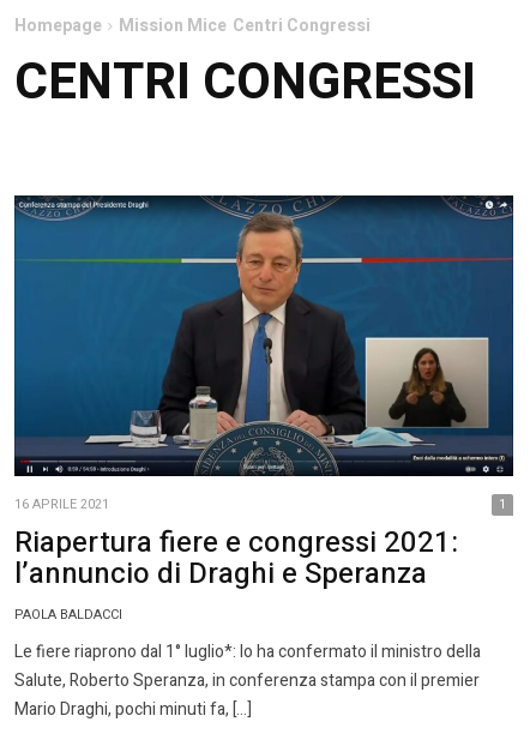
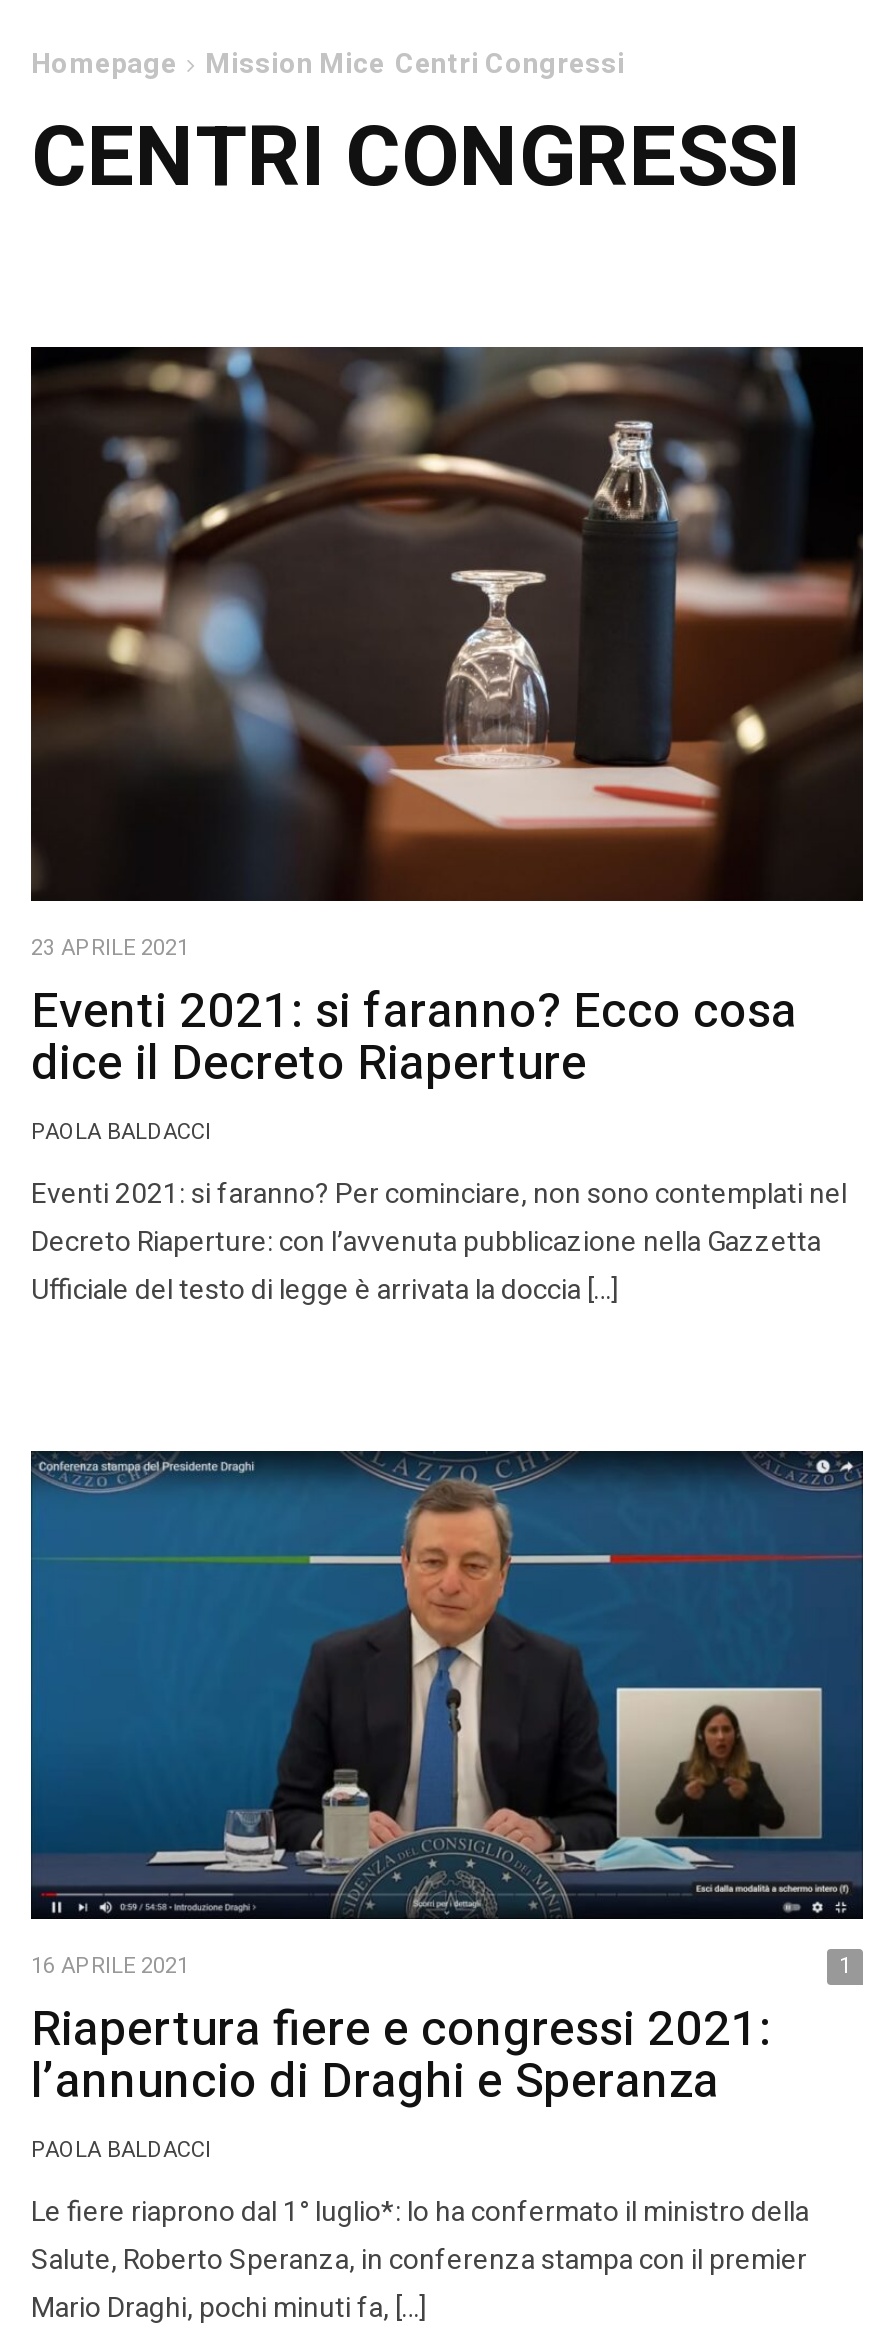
+ [image]
+ 23 APRILE 2021
+ Eventi 2021: si faranno? Ecco cosa
+ dice il Decreto Riaperture
+ PAOLA BALDACCI
+ Eventi 2021: si faranno? Per cominciare, non sono contemplati nel
+ Decreto Riaperture: con l’avvenuta pubblicazione nella Gazzetta
+ Ufficiale del testo di legge è arrivata la doccia […]
